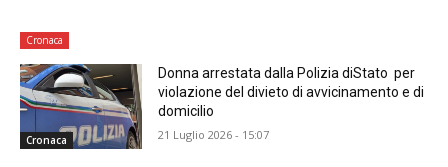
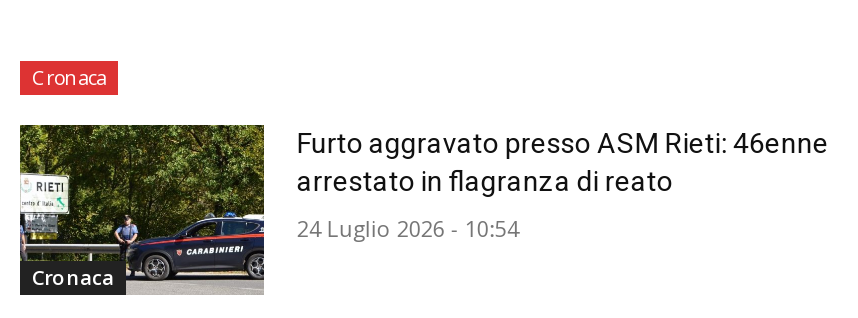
- [image]
- Donna arrestata dalla Polizia diStato per
- violazione del divieto di avvicinamento e di
- domicilio
+ [image]
+ Furto aggravato presso ASM Rieti: 46enne
+ arrestato in flagranza di reato

- 21 Luglio 2026 - 15:07
+ 24 Luglio 2026 - 10:54
